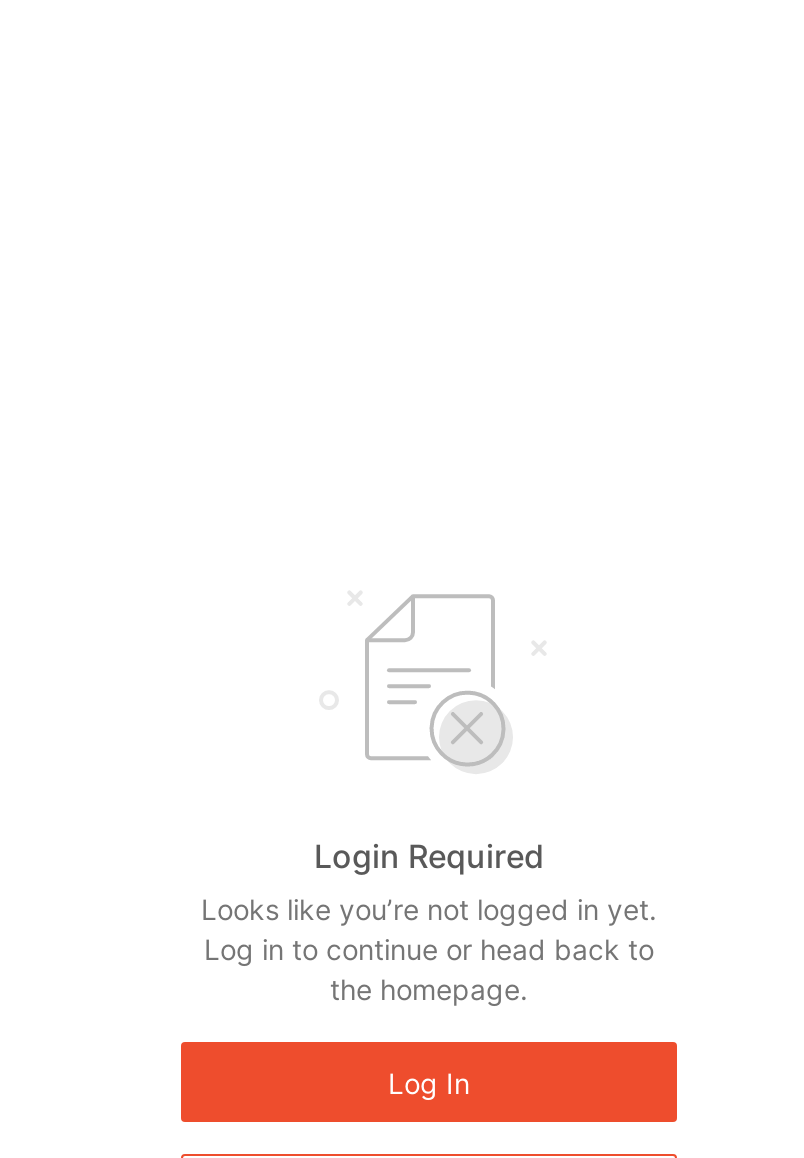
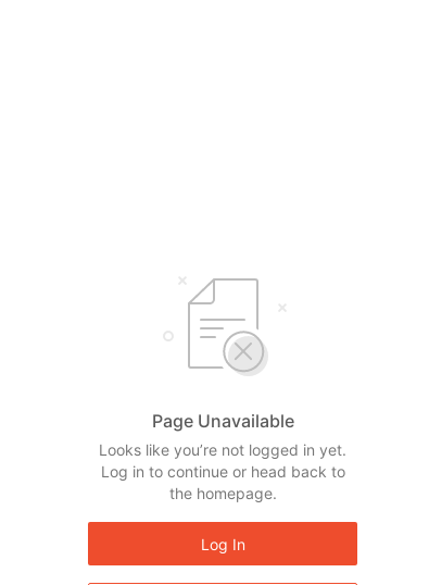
- Login Required
+ Page Unavailable
